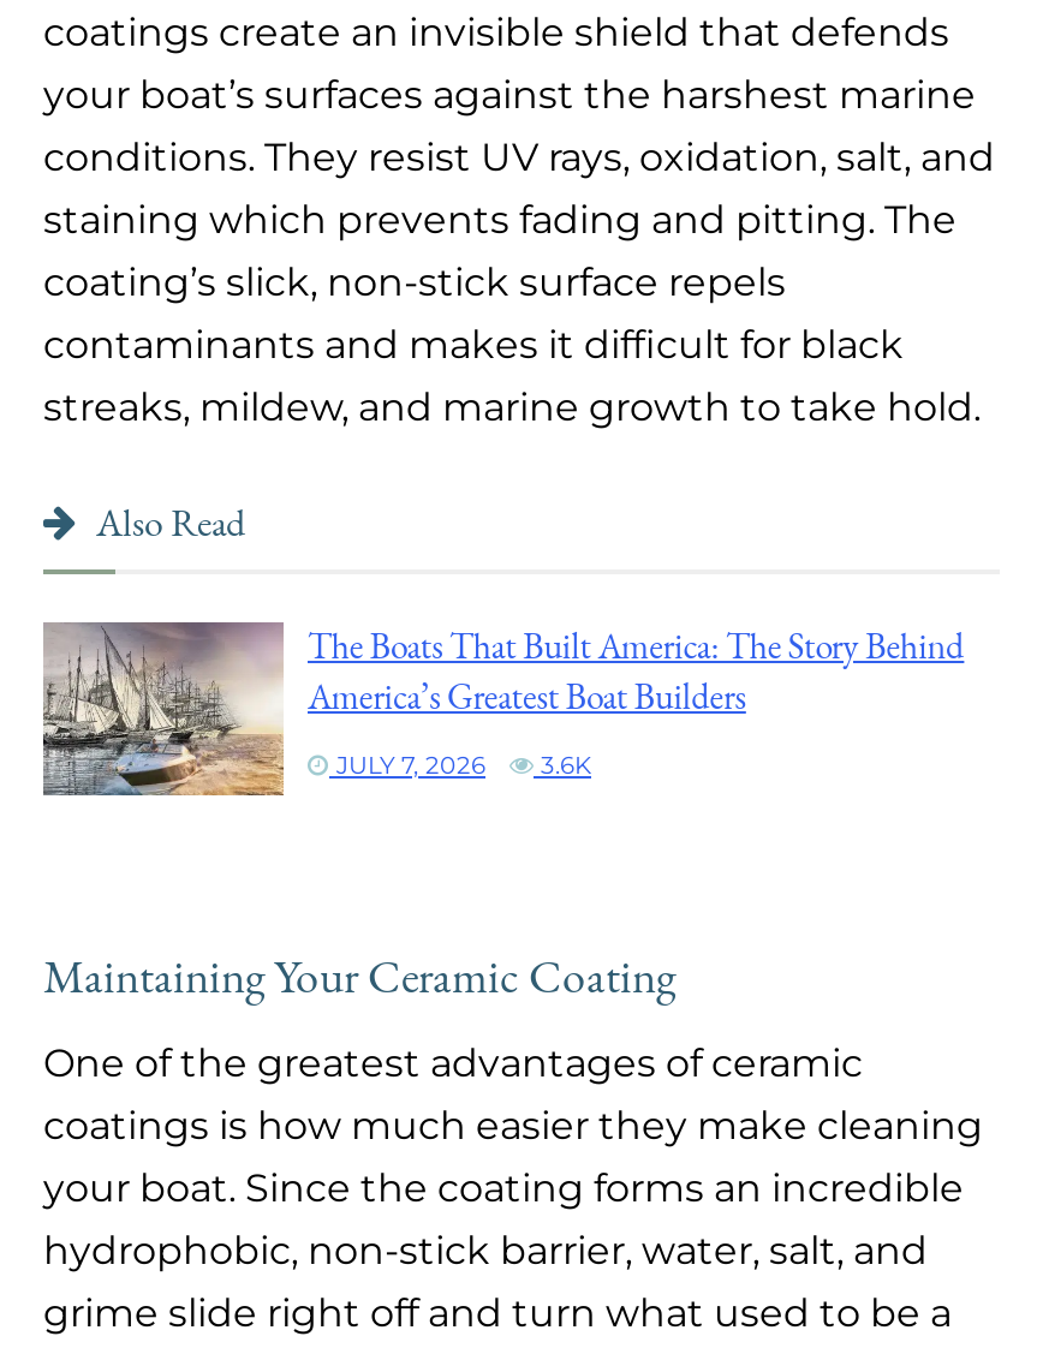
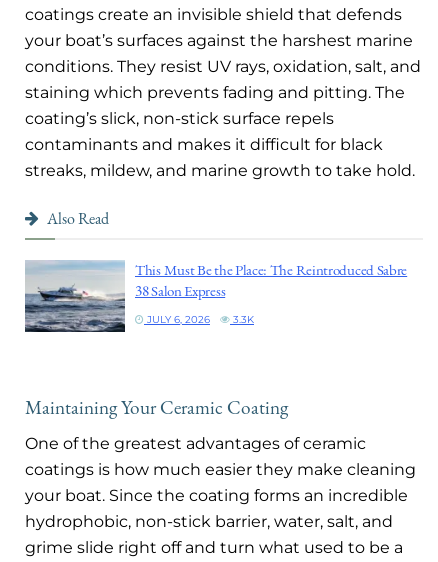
- [image]
- The Boats That Built America: The Story Behind
- America’s Greatest Boat Builders
+ [image]
+ This Must Be the Place: The Reintroduced Sabre
+ 38 Salon Express

- JULY 7, 2026
- 3.6K
+ JULY 6, 2026
+ 3.3K
